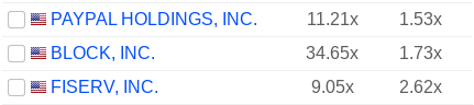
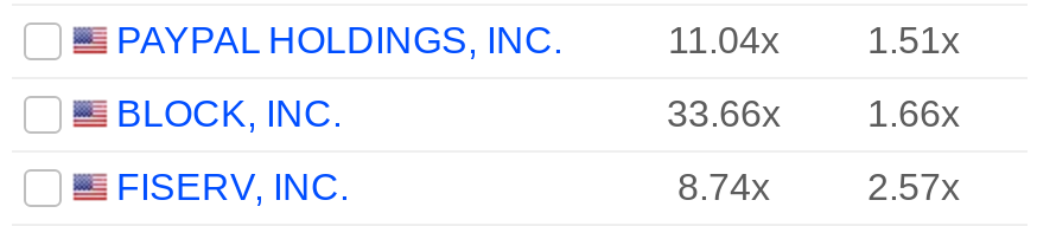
- 11.21x
- 1.53x
+ 11.04x
+ 1.51x

- 34.65x
- 1.73x
+ 33.66x
+ 1.66x

- 9.05x
- 2.62x
+ 8.74x
+ 2.57x
